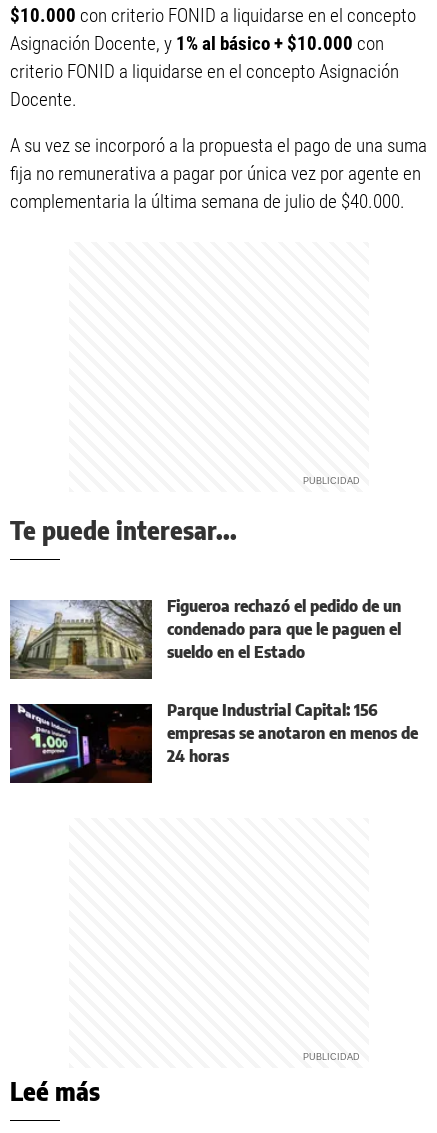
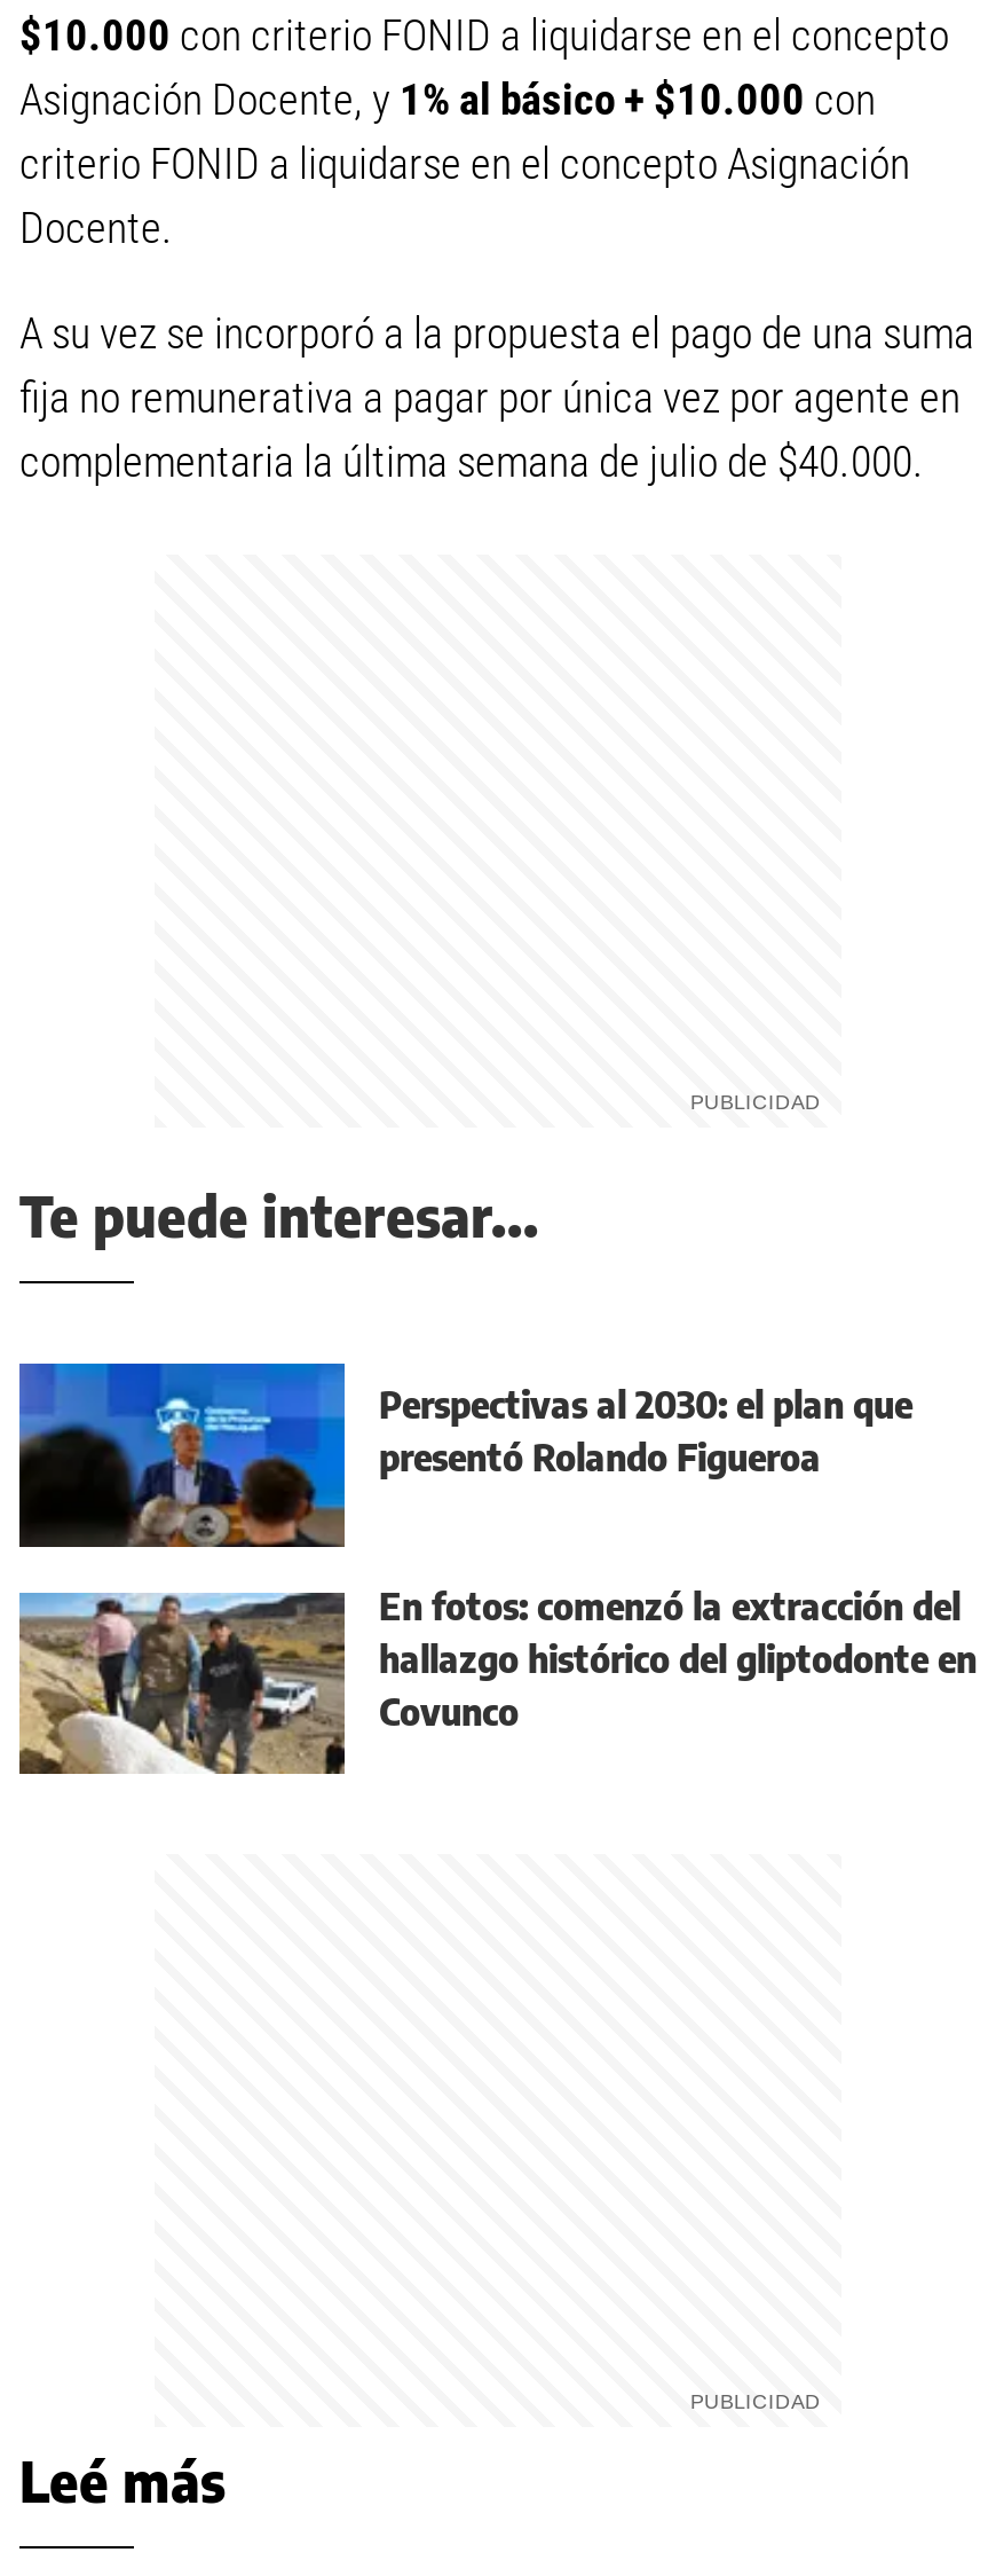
- [image]
- Figueroa rechazó el pedido de un
- condenado para que le paguen el
- sueldo en el Estado
+ [image]
+ Perspectivas al 2030: el plan que
+ presentó Rolando Figueroa

- [image]
- Parque Industrial Capital: 156
- empresas se anotaron en menos de
- 24 horas
+ [image]
+ En fotos: comenzó la extracción del
+ hallazgo histórico del gliptodonte en
+ Covunco
